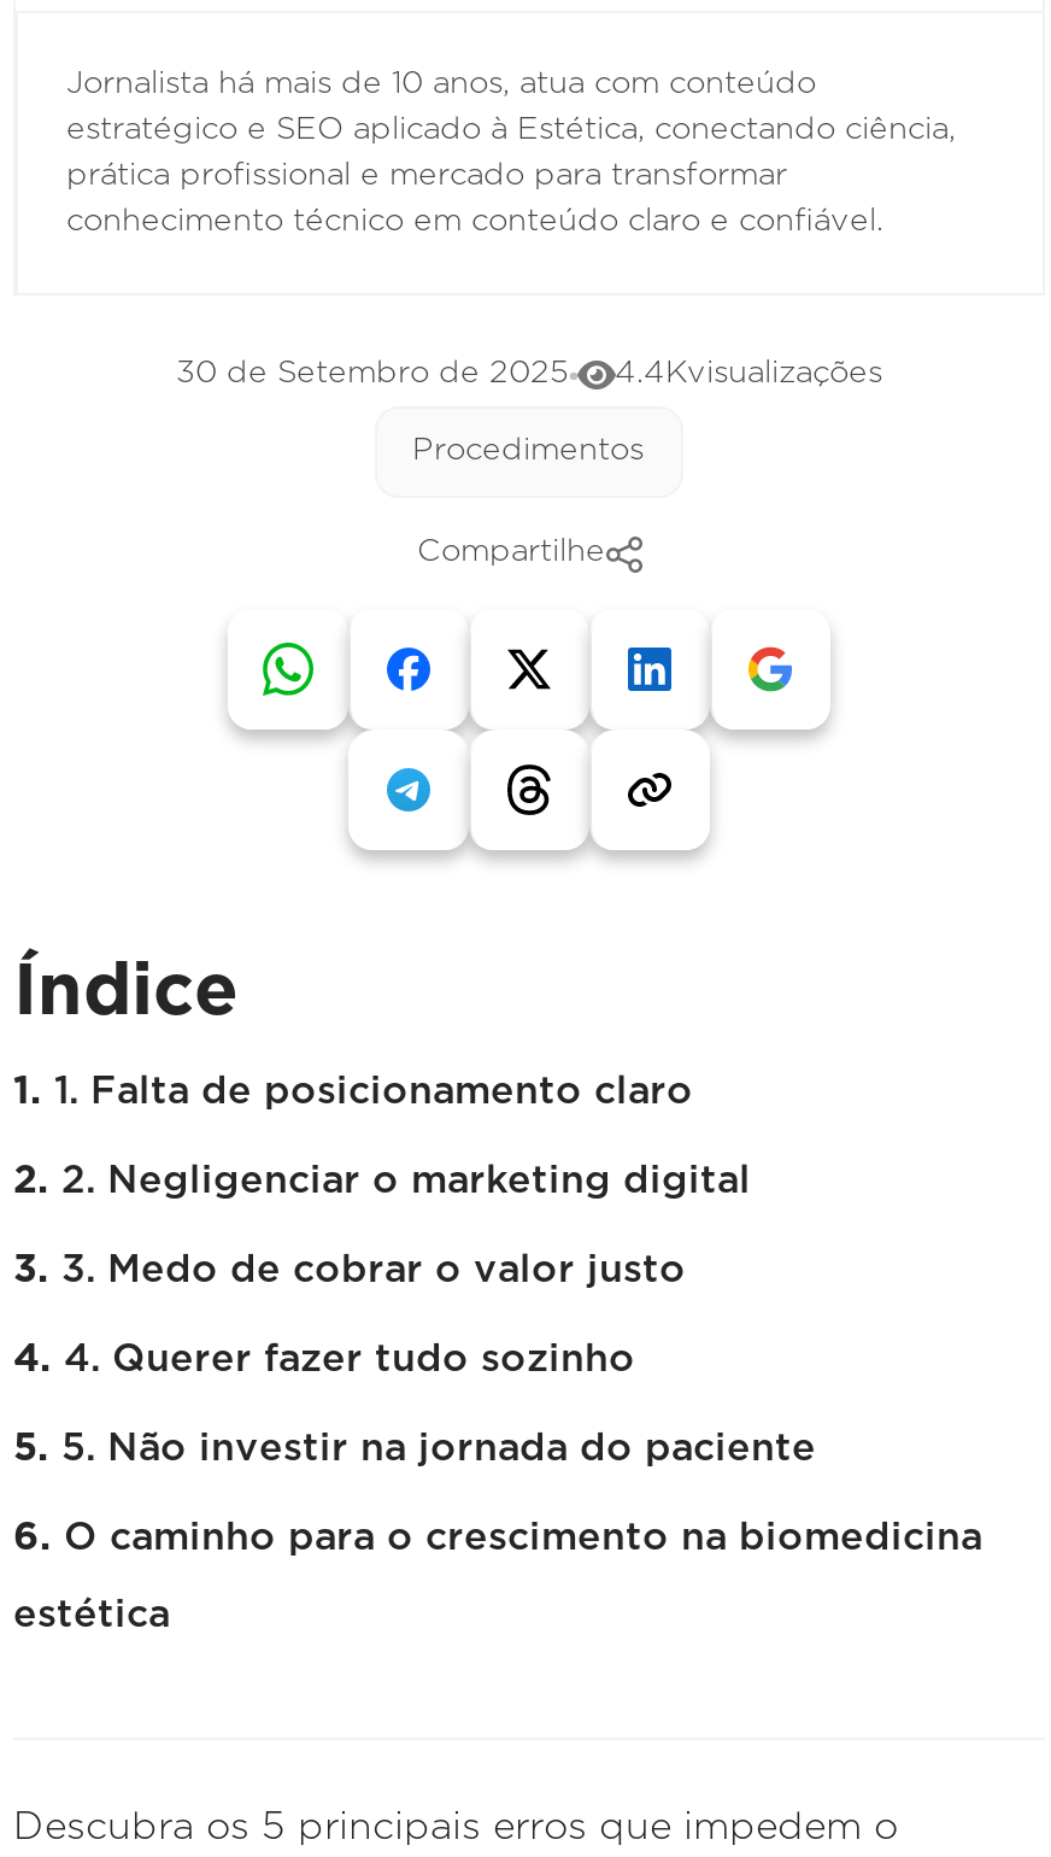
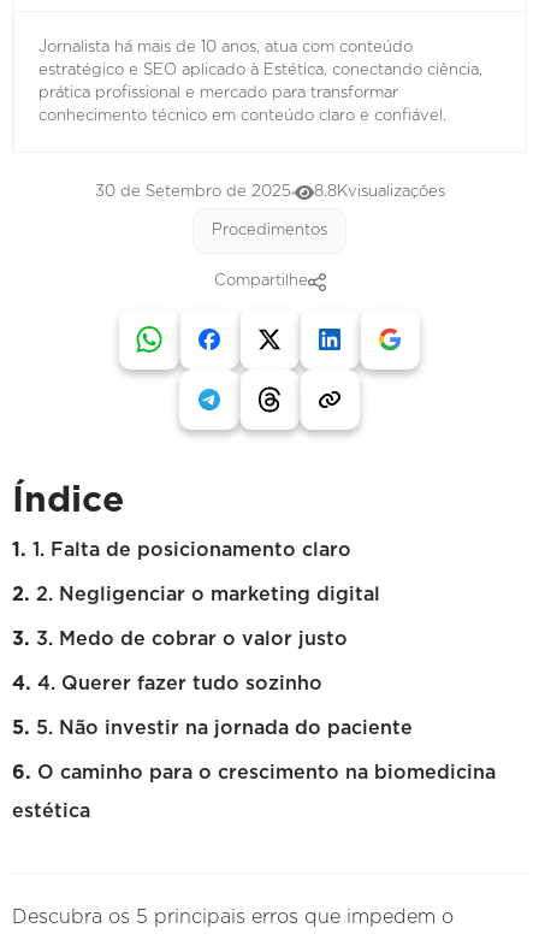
- 4.4Kvisualizações
+ 8.8Kvisualizações
